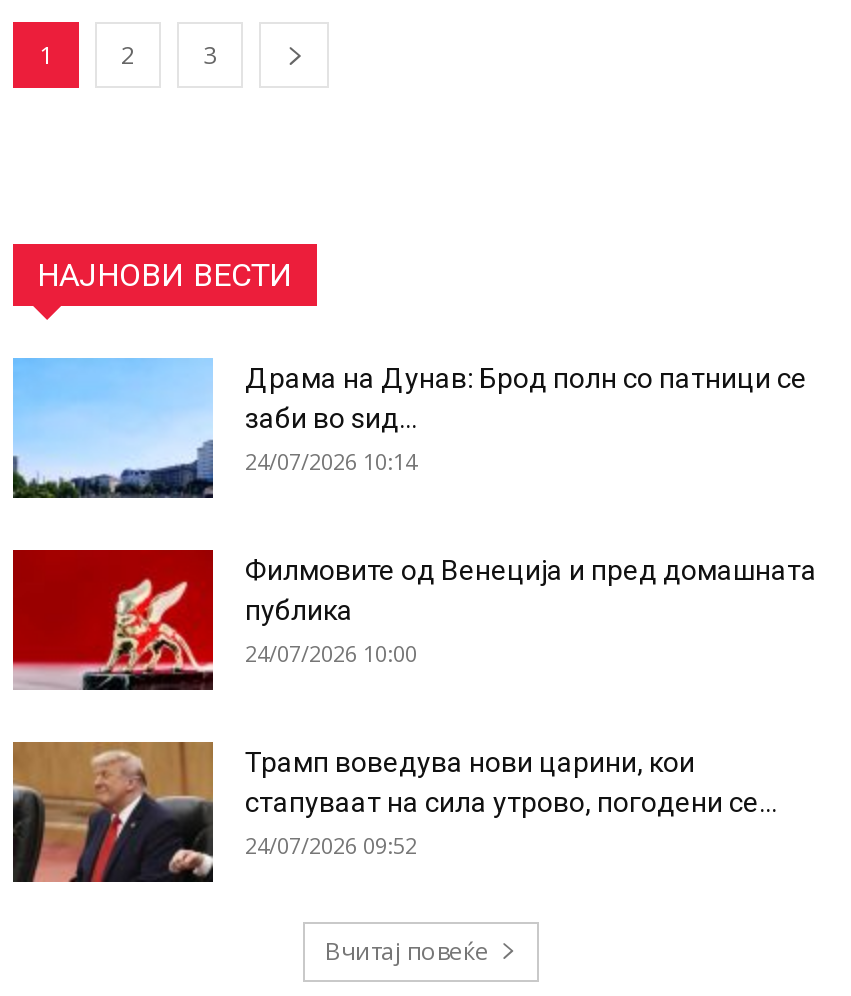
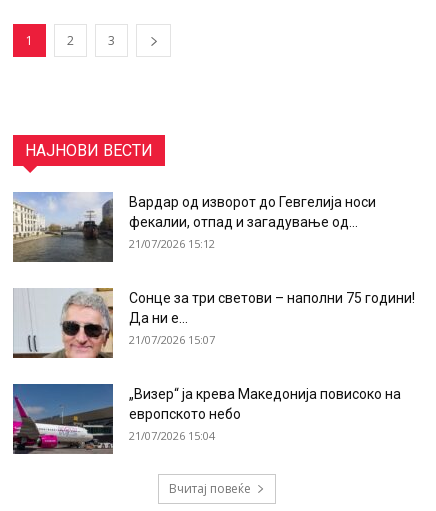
- [image]
- Драма на Дунав: Брод полн со патници се
- заби во ѕид...
- 24/07/2026 10:14
+ [image]
+ Вардар од изворот до Гевгелија носи
+ фекалии, отпад и загадување од...
+ 21/07/2026 15:12

- [image]
- Филмовите од Венеција и пред домашната
- публика
- 24/07/2026 10:00
+ [image]
+ Сонце за три светови – наполни 75 години!
+ Да ни е...
+ 21/07/2026 15:07

- [image]
- Трамп воведува нови царини, кои
- стапуваат на сила утрово, погодени се...
- 24/07/2026 09:52
+ [image]
+ „Визер“ ја крева Македонија повисоко на
+ европското небо
+ 21/07/2026 15:04
